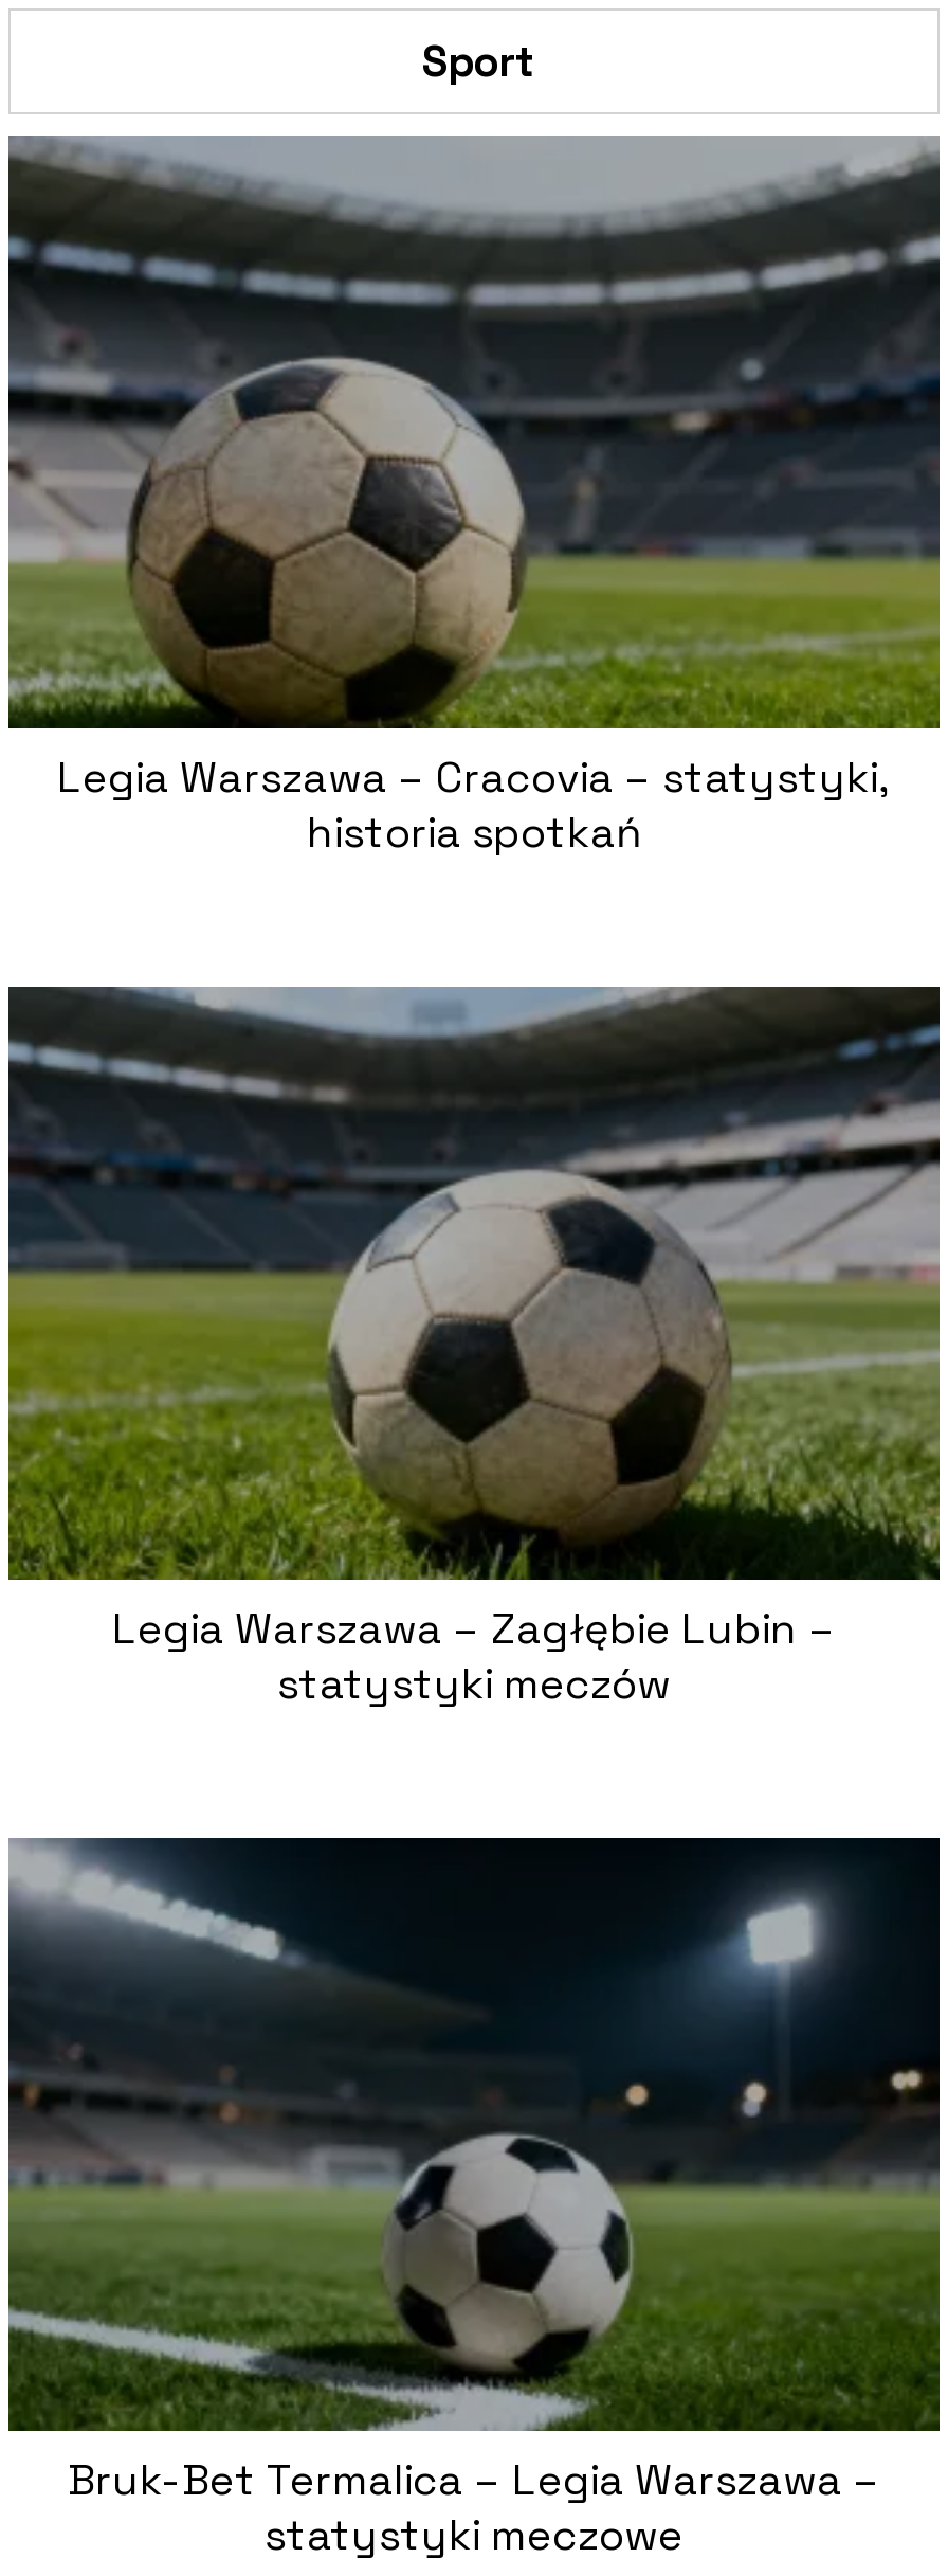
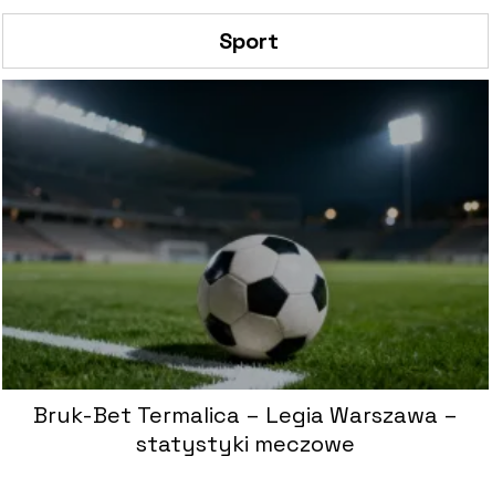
- [image]
- Legia Warszawa – Cracovia – statystyki,
- historia spotkań

- [image]
- Legia Warszawa – Zagłębie Lubin –
- statystyki meczów
